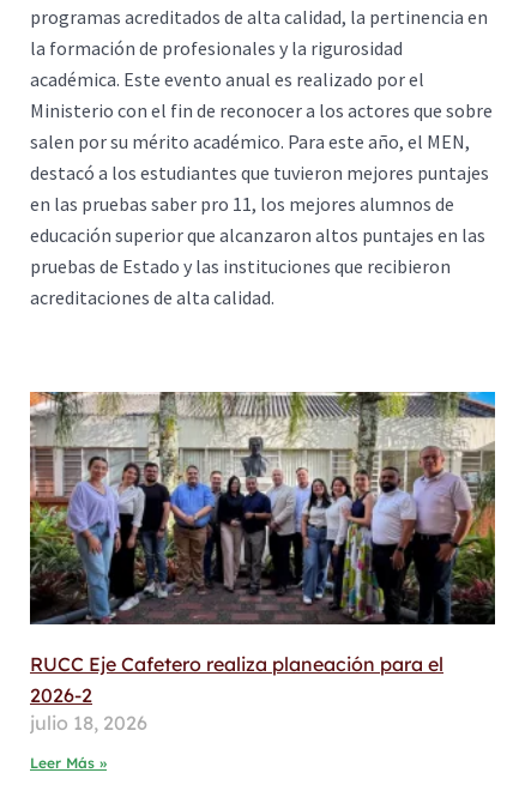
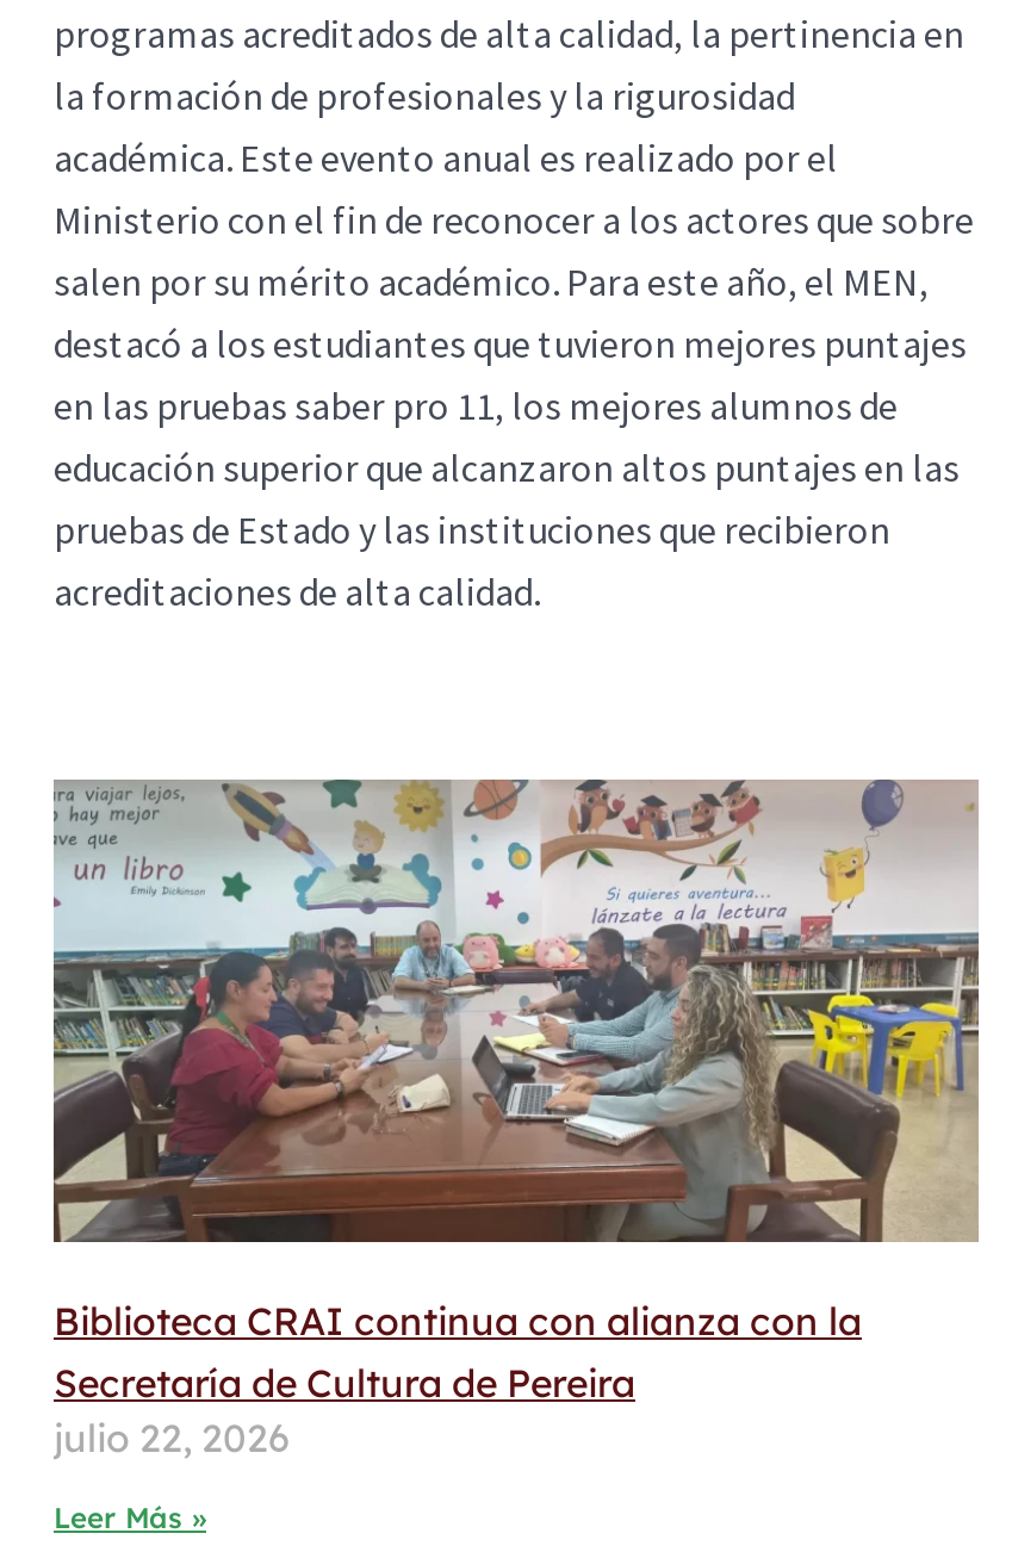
- [image]
- RUCC Eje Cafetero realiza planeación para el
- 2026-2
- julio 18, 2026
+ [image]
+ Biblioteca CRAI continua con alianza con la
+ Secretaría de Cultura de Pereira
+ julio 22, 2026
